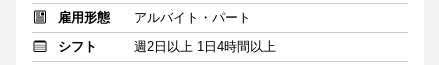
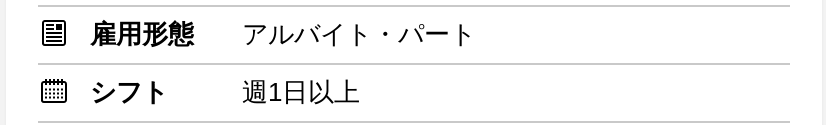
- 週2日以上 1日4時間以上
+ 週1日以上
